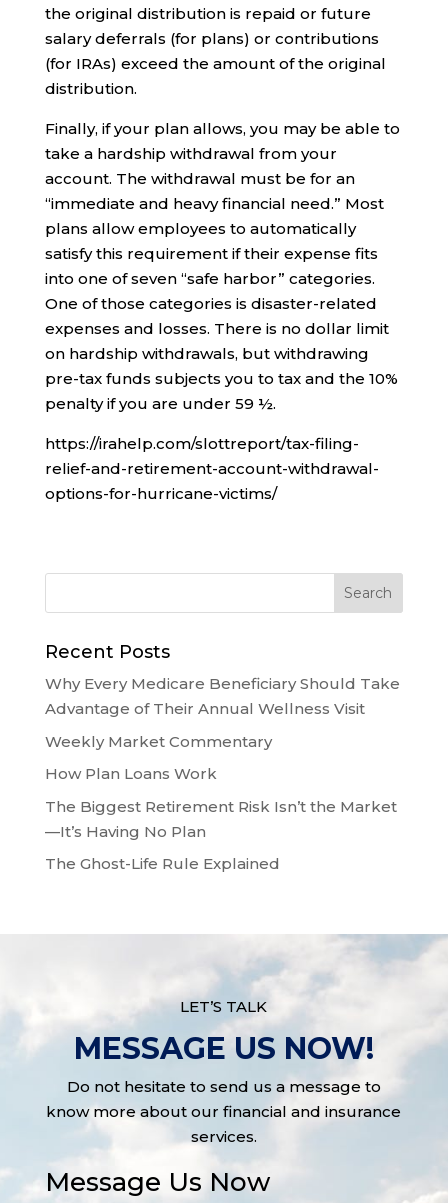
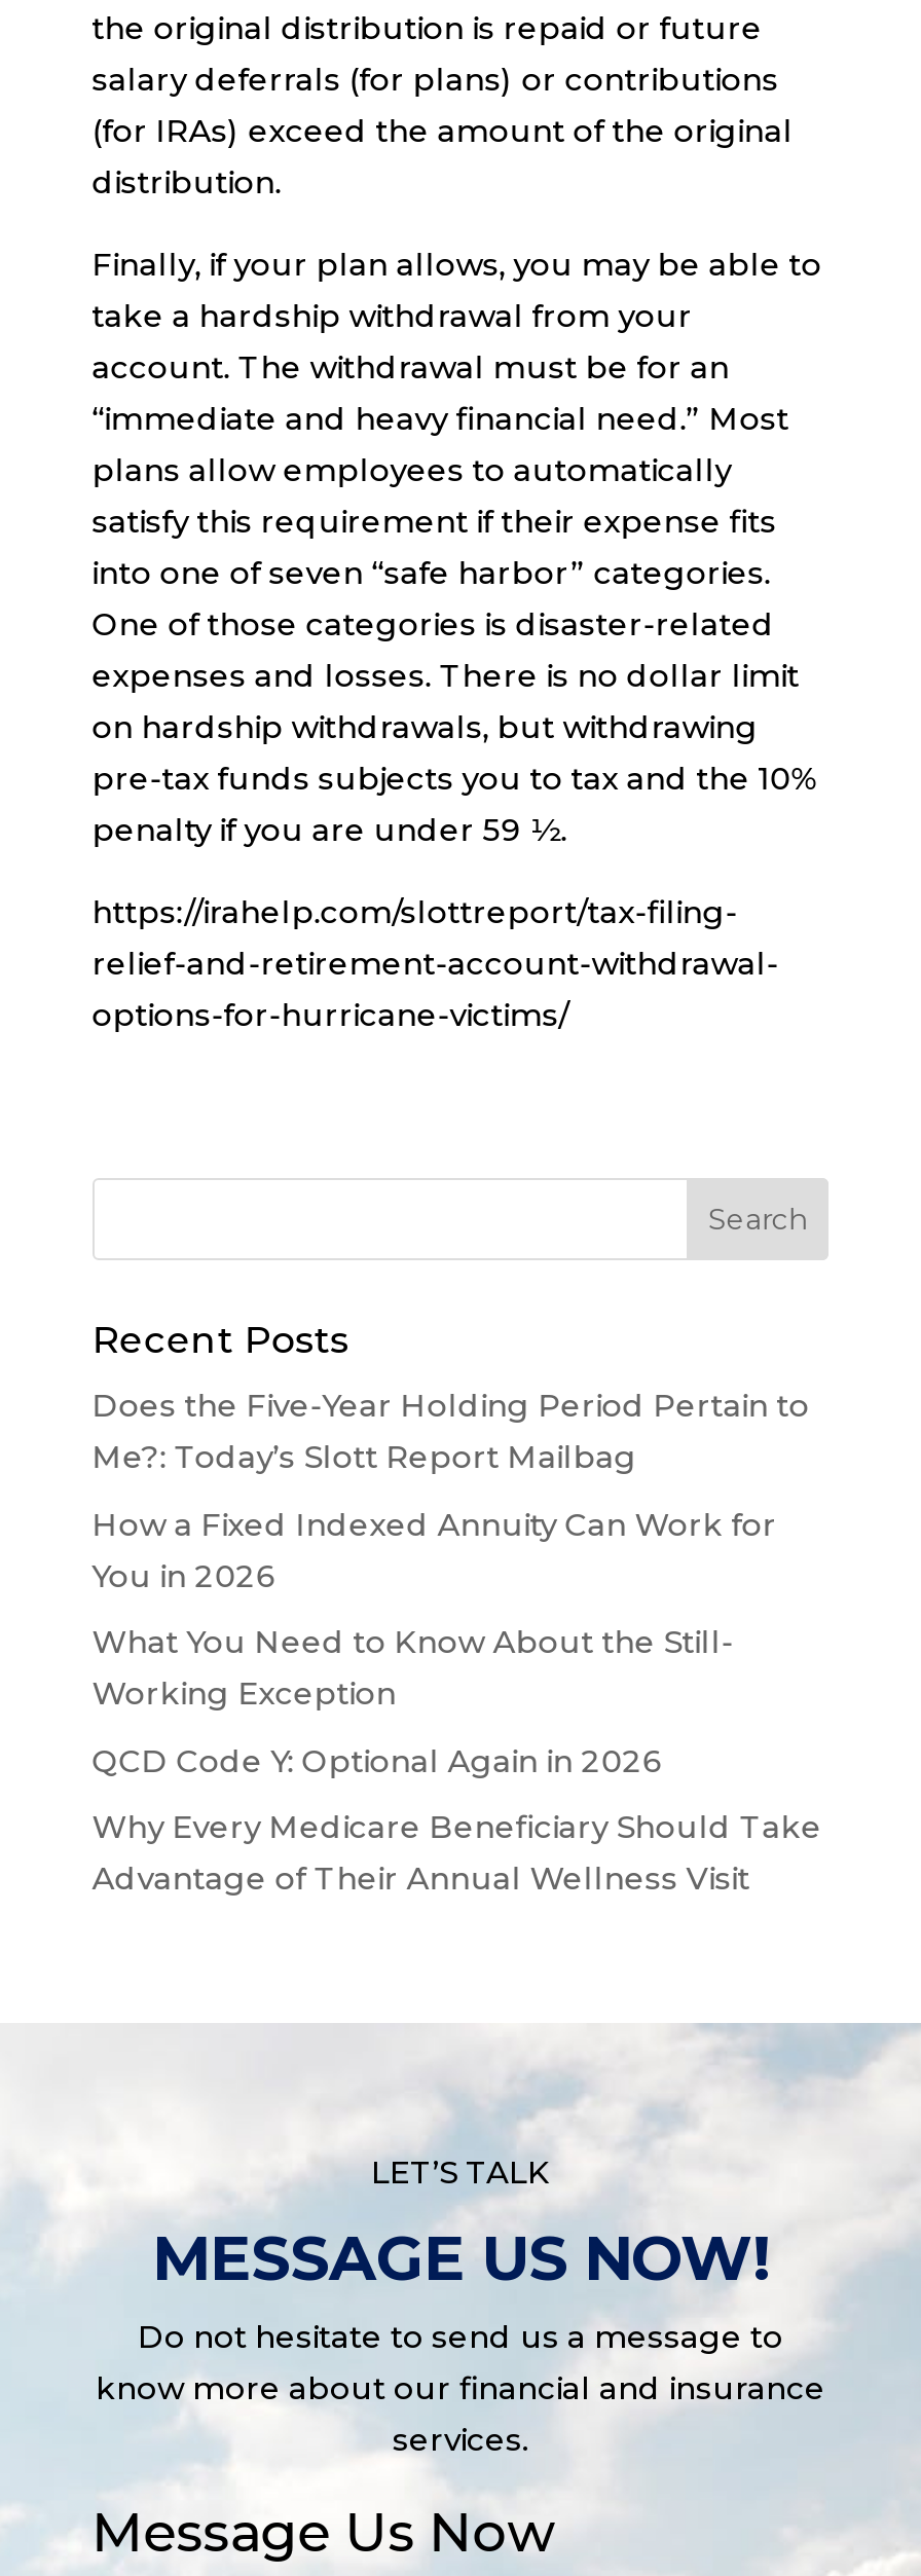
+ Does the Five-Year Holding Period Pertain to
+ Me?: Today’s Slott Report Mailbag
+ How a Fixed Indexed Annuity Can Work for
+ You in 2026
+ What You Need to Know About the Still-
+ Working Exception
+ QCD Code Y: Optional Again in 2026

moved down: Why Every Medicare Beneficiary Should Take | Advantage of Their Annual Wellness Visit

- Weekly Market Commentary
- How Plan Loans Work
- The Biggest Retirement Risk Isn’t the Market
- —It’s Having No Plan
- The Ghost-Life Rule Explained
